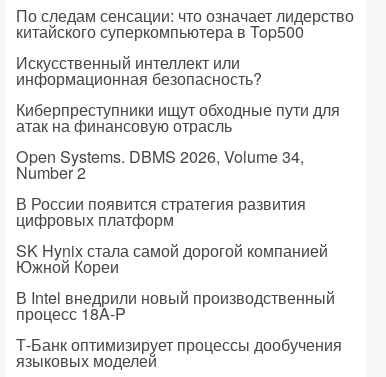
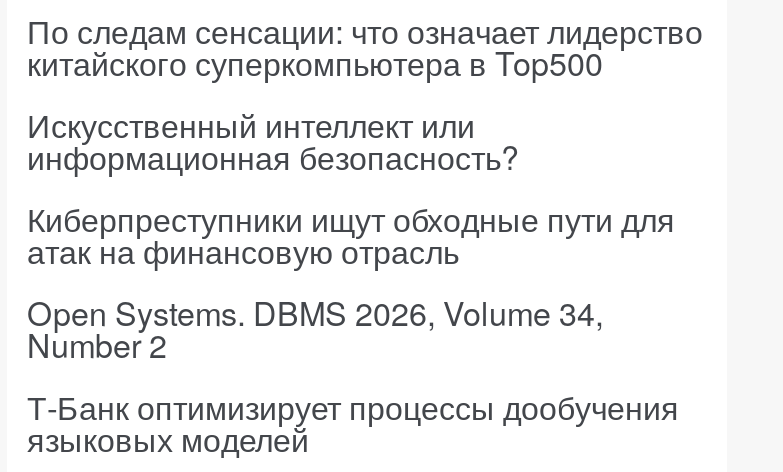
- В России появится стратегия развития
- цифровых платформ
- SK Hynix стала самой дорогой компанией
- Южной Кореи
- В Intel внедрили новый производственный
- процесс 18A-P
